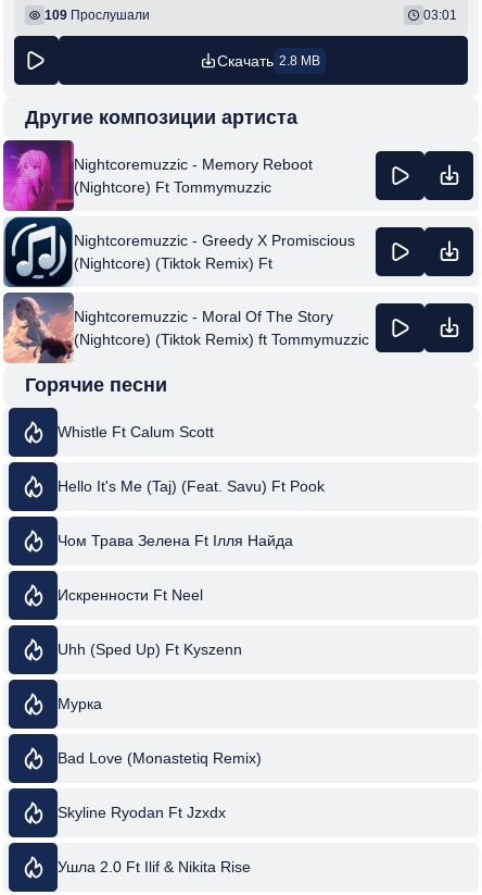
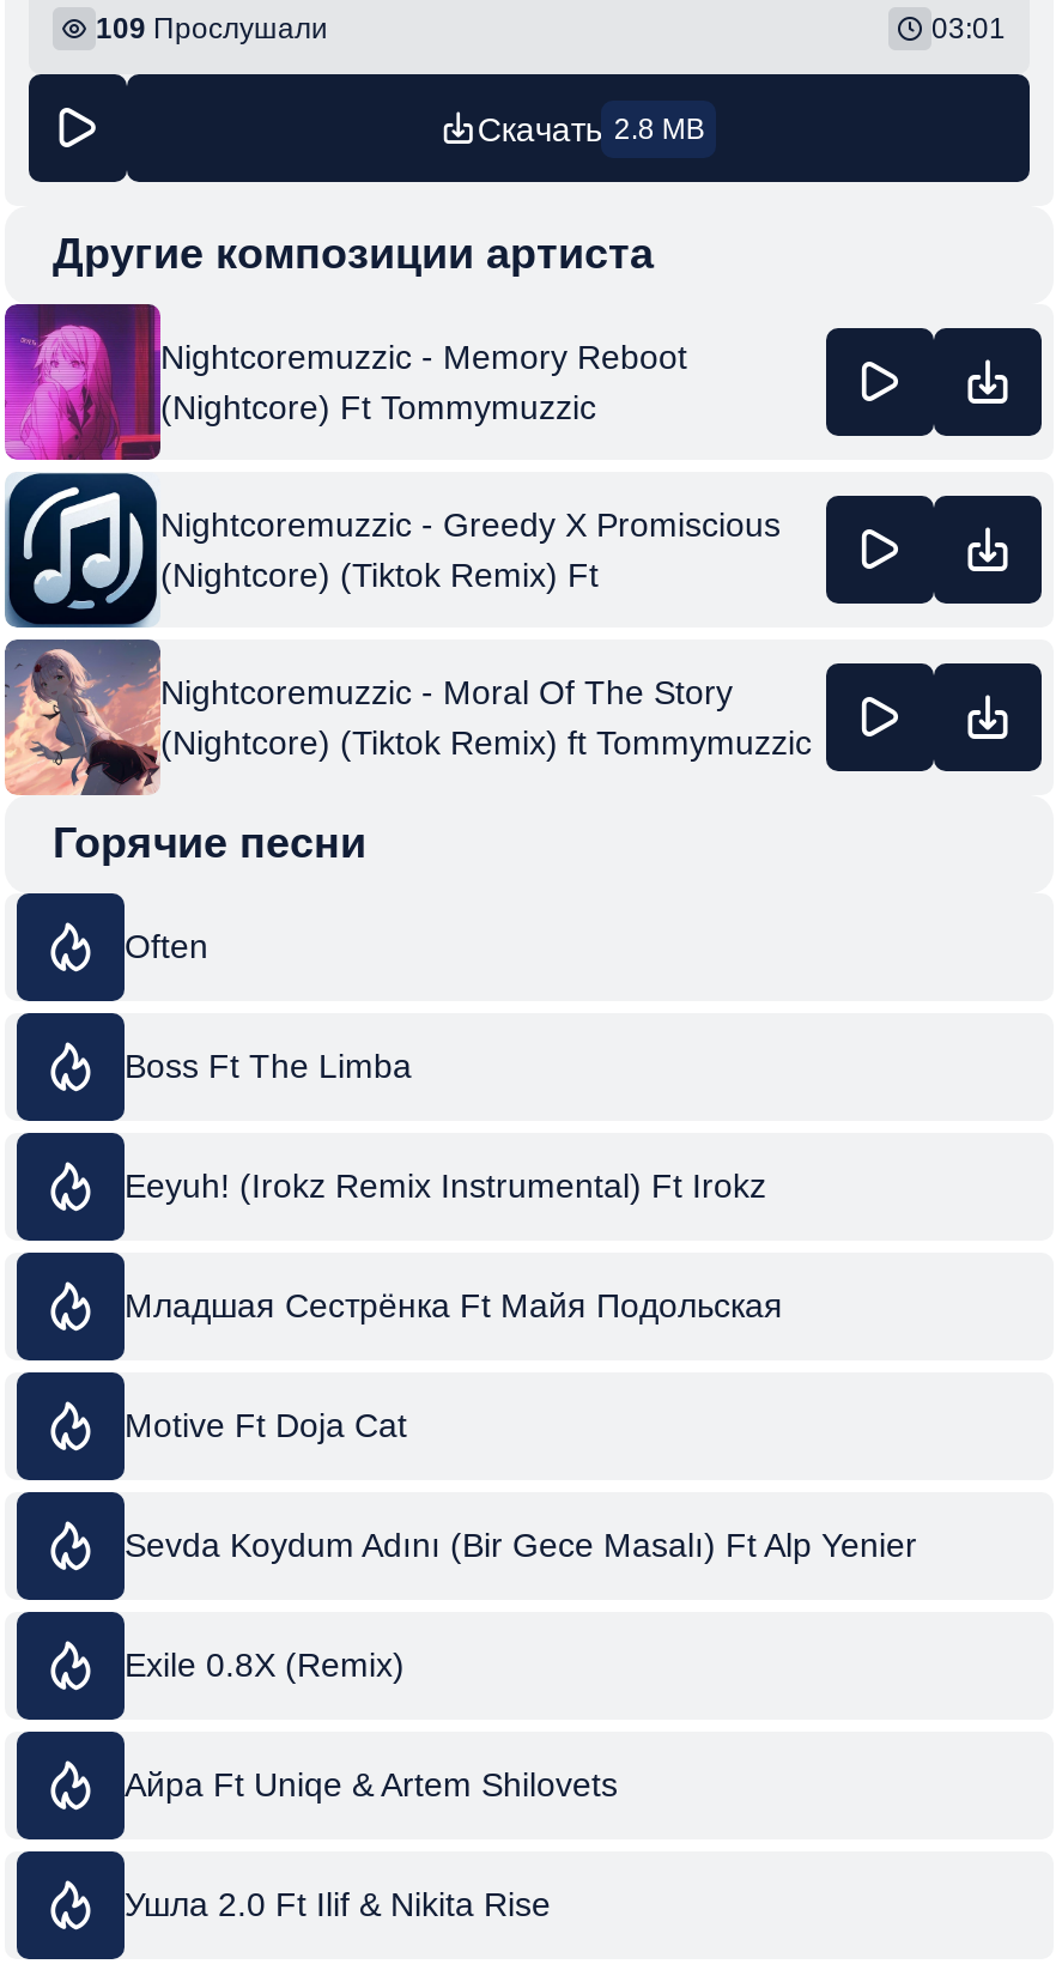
- Whistle Ft Calum Scott
+ Often

- Hello It's Me (Taj) (Feat. Savu) Ft Pook
+ Boss Ft The Limba

- Чом Трава Зелена Ft Ілля Найда
+ Eeyuh! (Irokz Remix Instrumental) Ft Irokz

- Искренности Ft Neel
+ Младшая Сестрёнка Ft Майя Подольская

- Uhh (Sped Up) Ft Kyszenn
+ Motive Ft Doja Cat

- Мурка
+ Sevda Koydum Adını (Bir Gece Masalı) Ft Alp Yenier

- Bad Love (Monastetiq Remix)
+ Exile 0.8X (Remix)

- Skyline Ryodan Ft Jzxdx
+ Айра Ft Uniqe & Artem Shilovets
